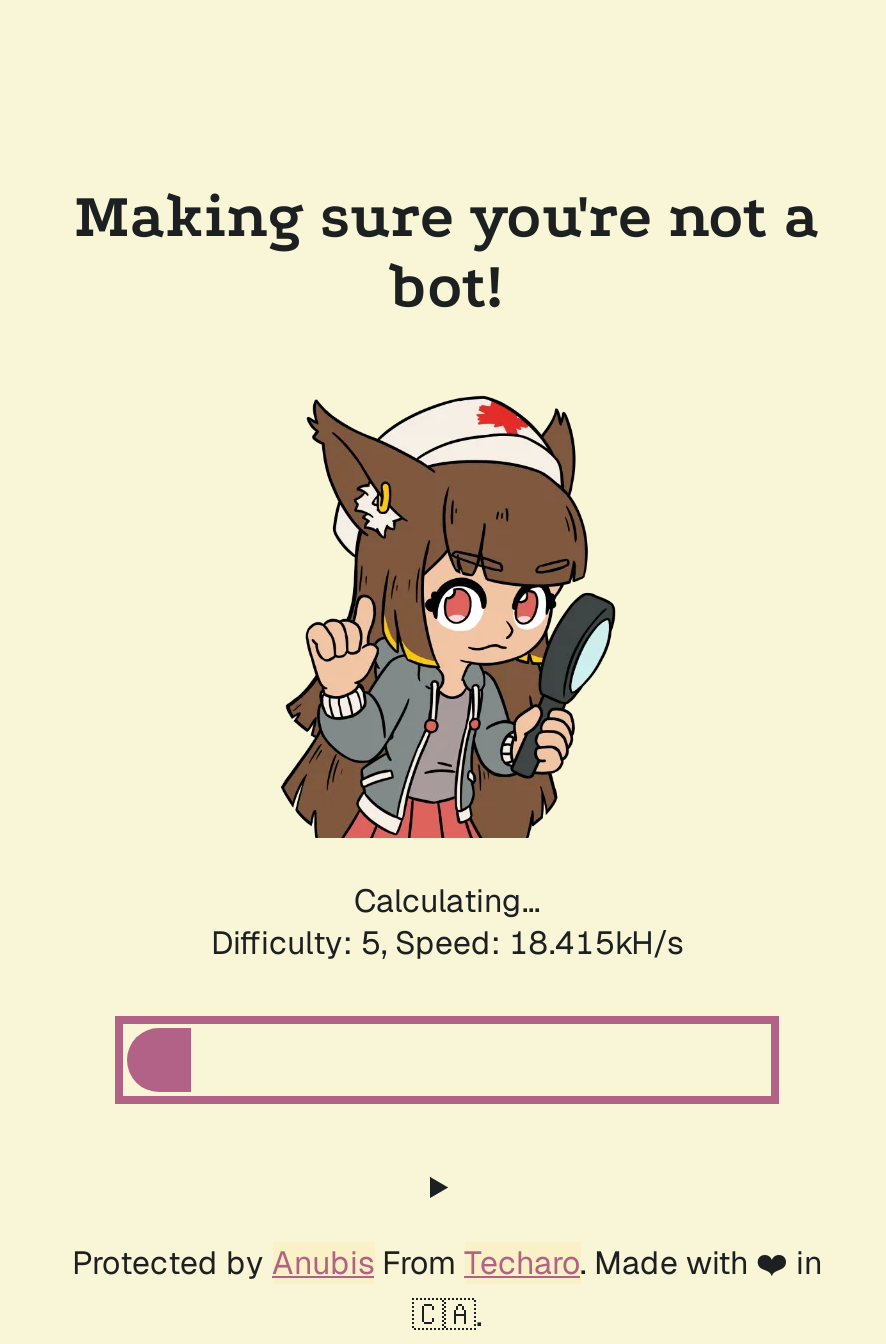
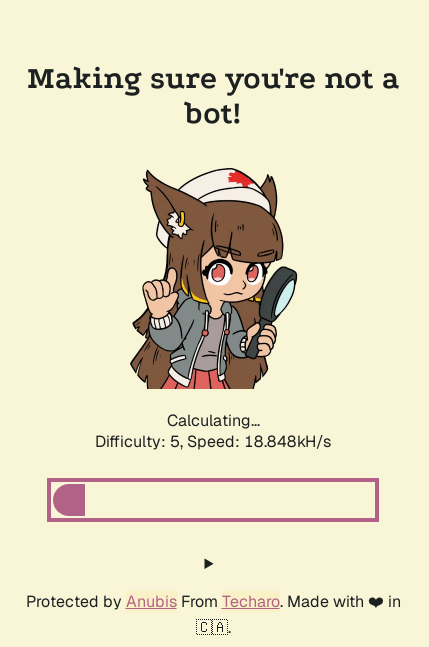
- Difficulty: 5, Speed: 18.415kH/s
+ Difficulty: 5, Speed: 18.848kH/s
